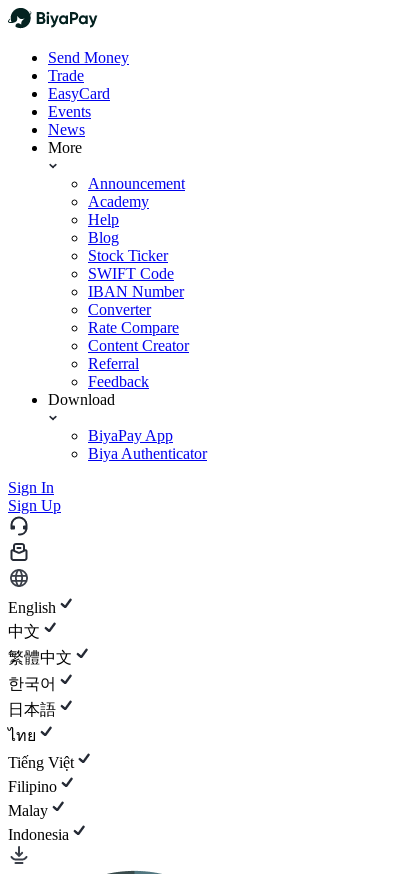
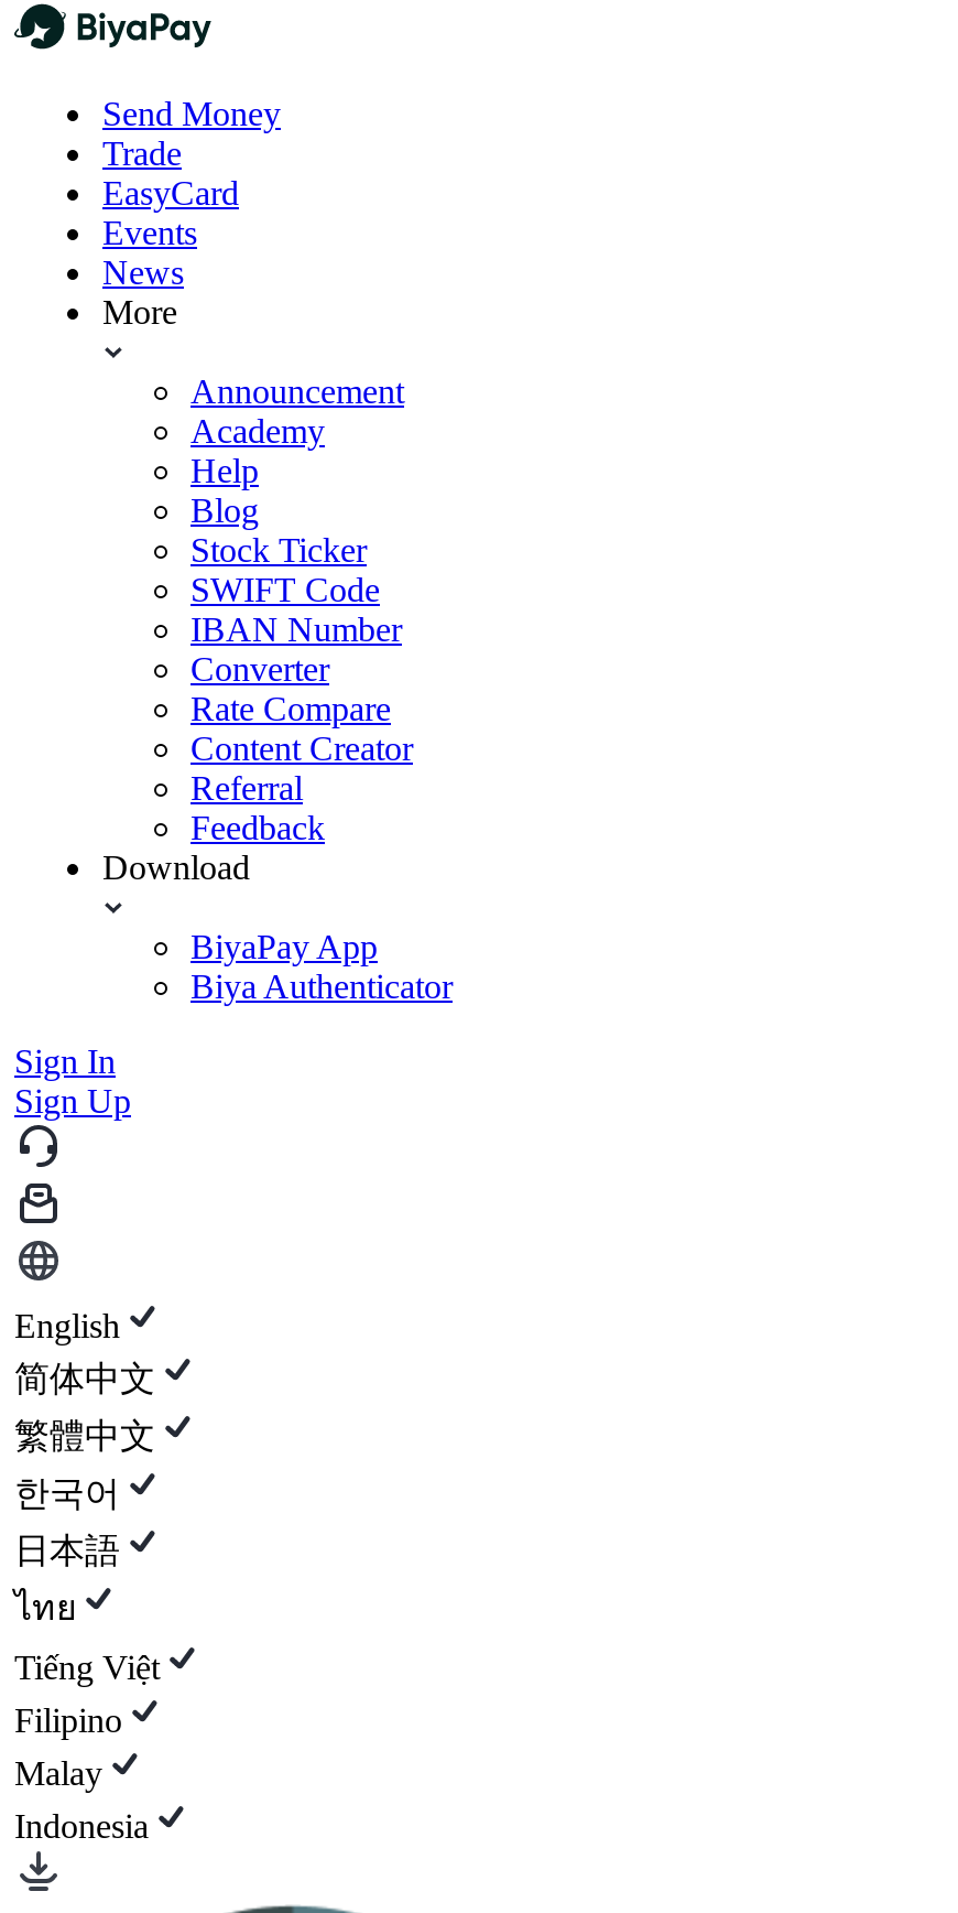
- 中文
+ 简体中文
